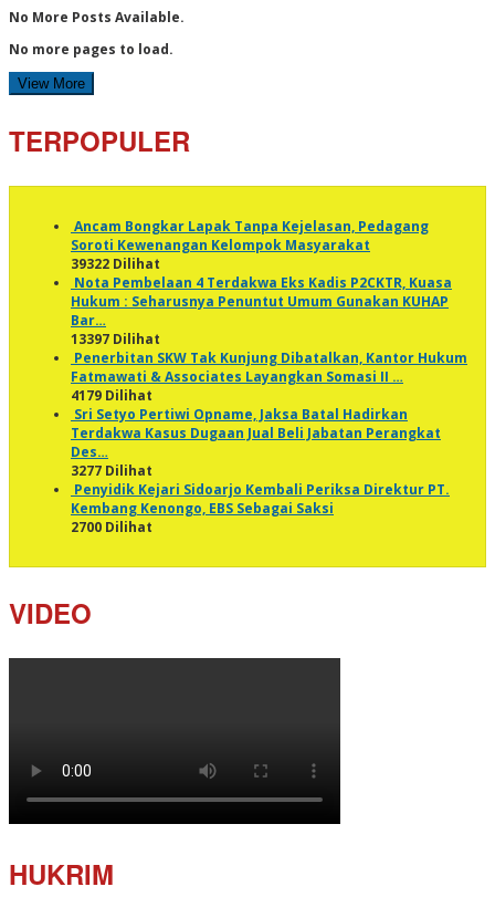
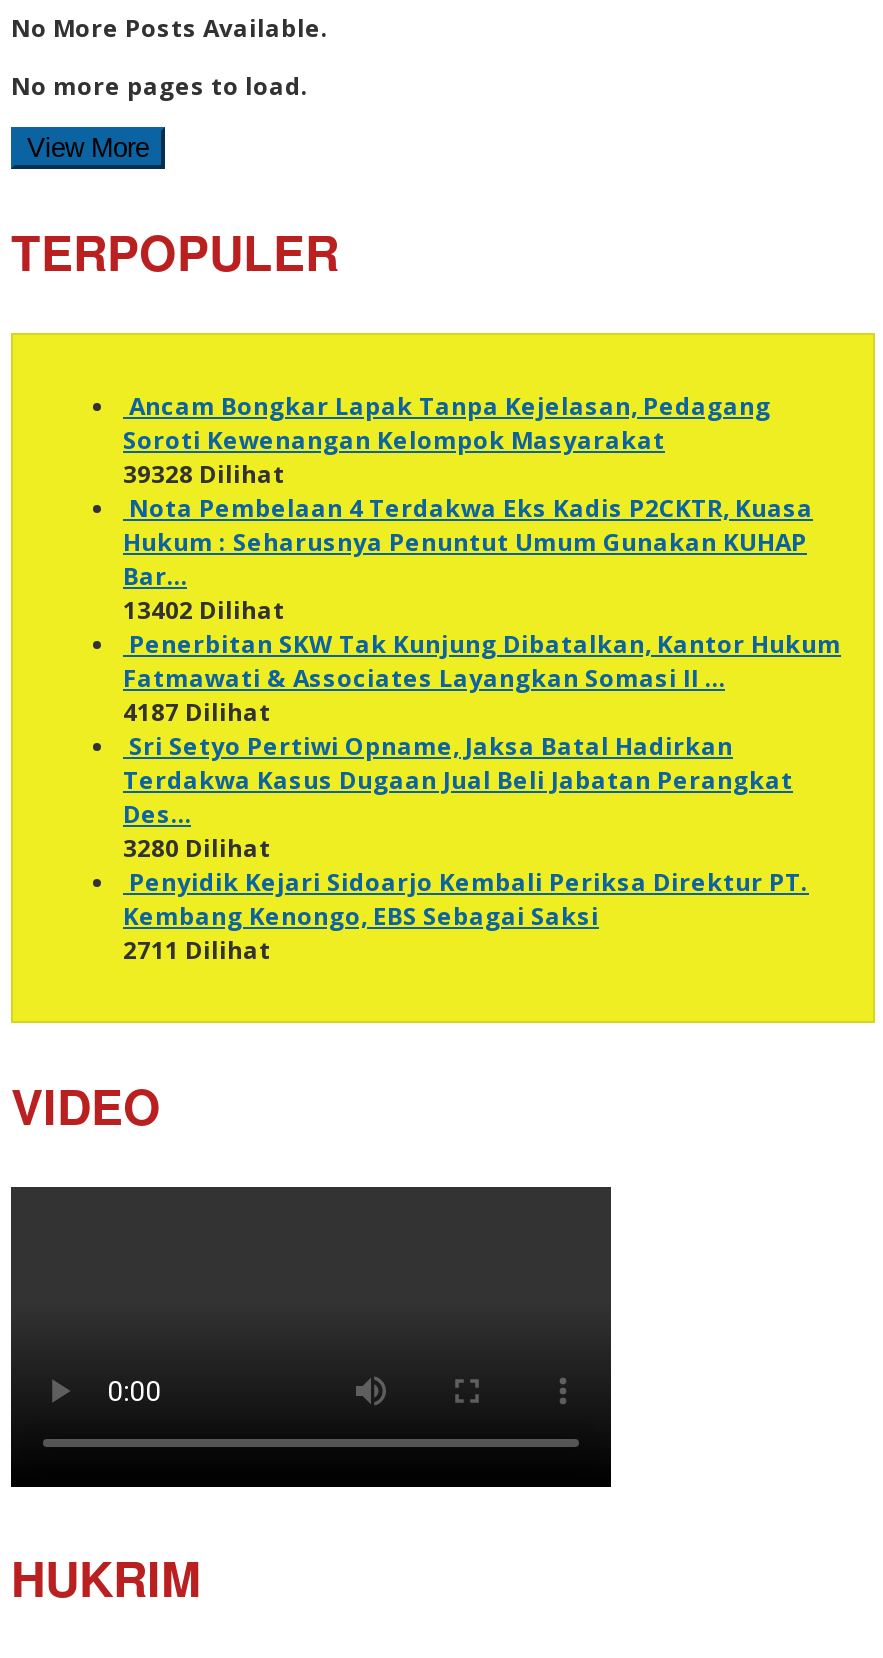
- 39322 Dilihat
+ 39328 Dilihat

- 13397 Dilihat
+ 13402 Dilihat

- 4179 Dilihat
+ 4187 Dilihat

- 3277 Dilihat
+ 3280 Dilihat

- 2700 Dilihat
+ 2711 Dilihat
